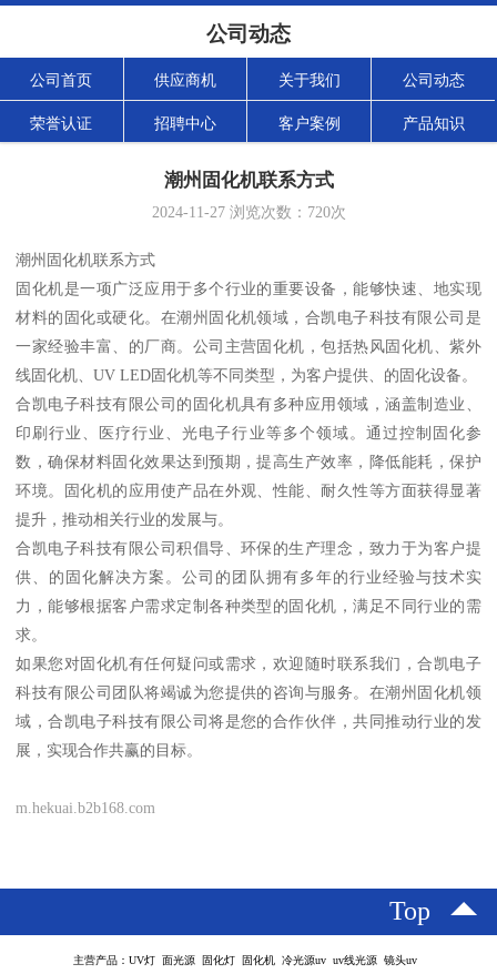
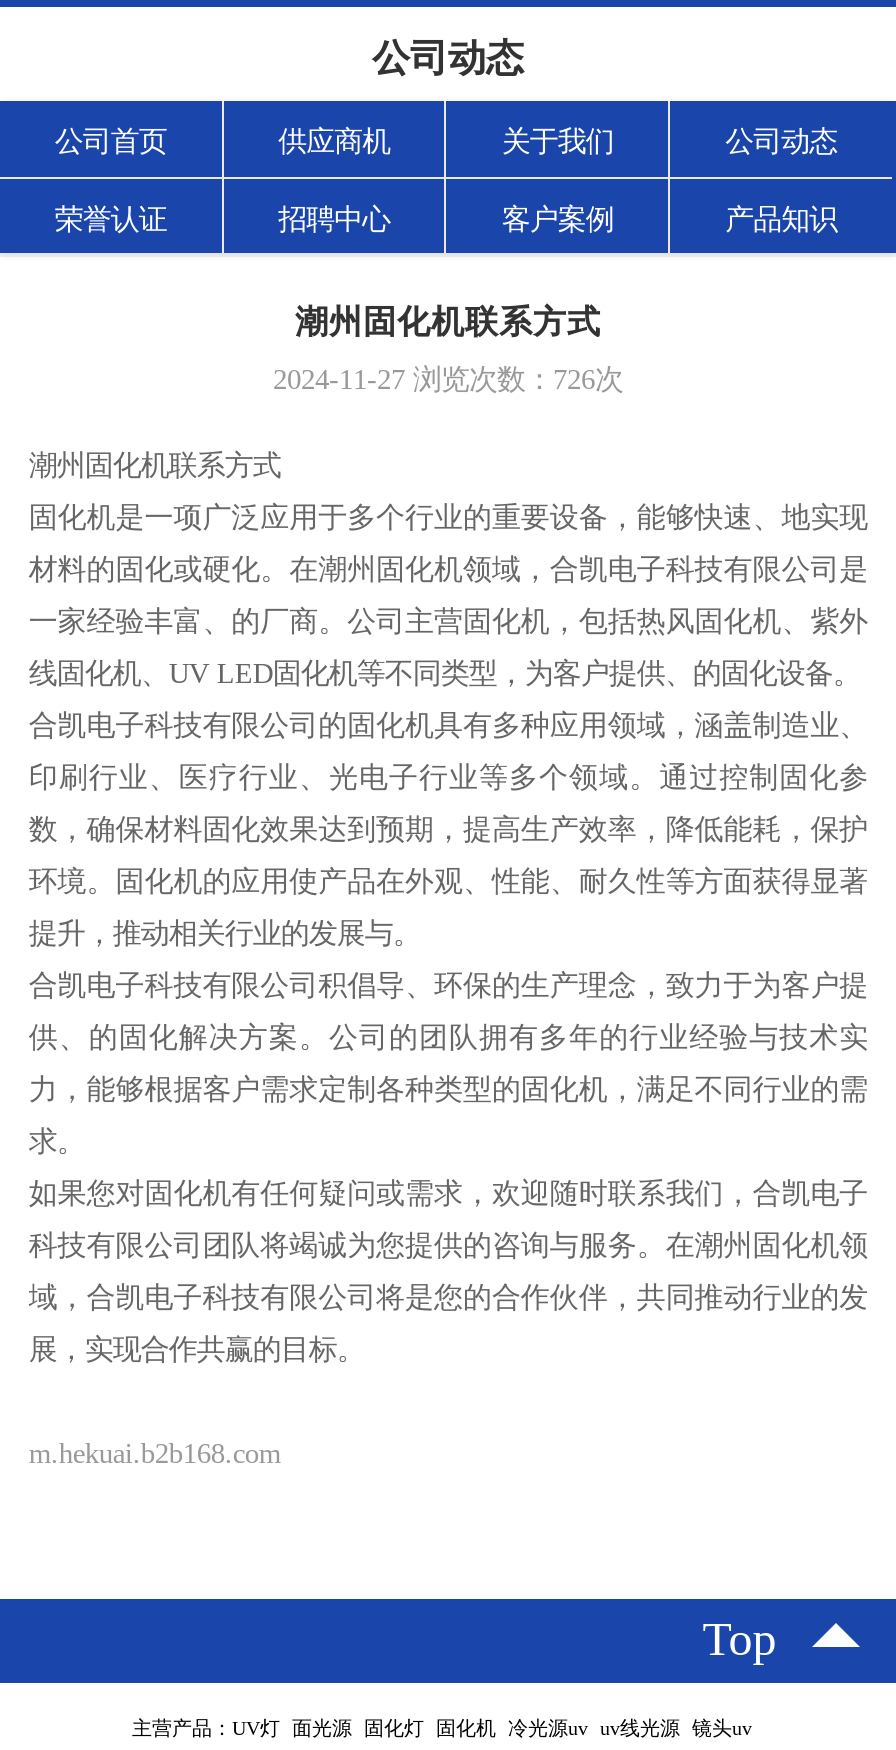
- 2024-11-27浏览次数：720次
+ 2024-11-27浏览次数：726次
